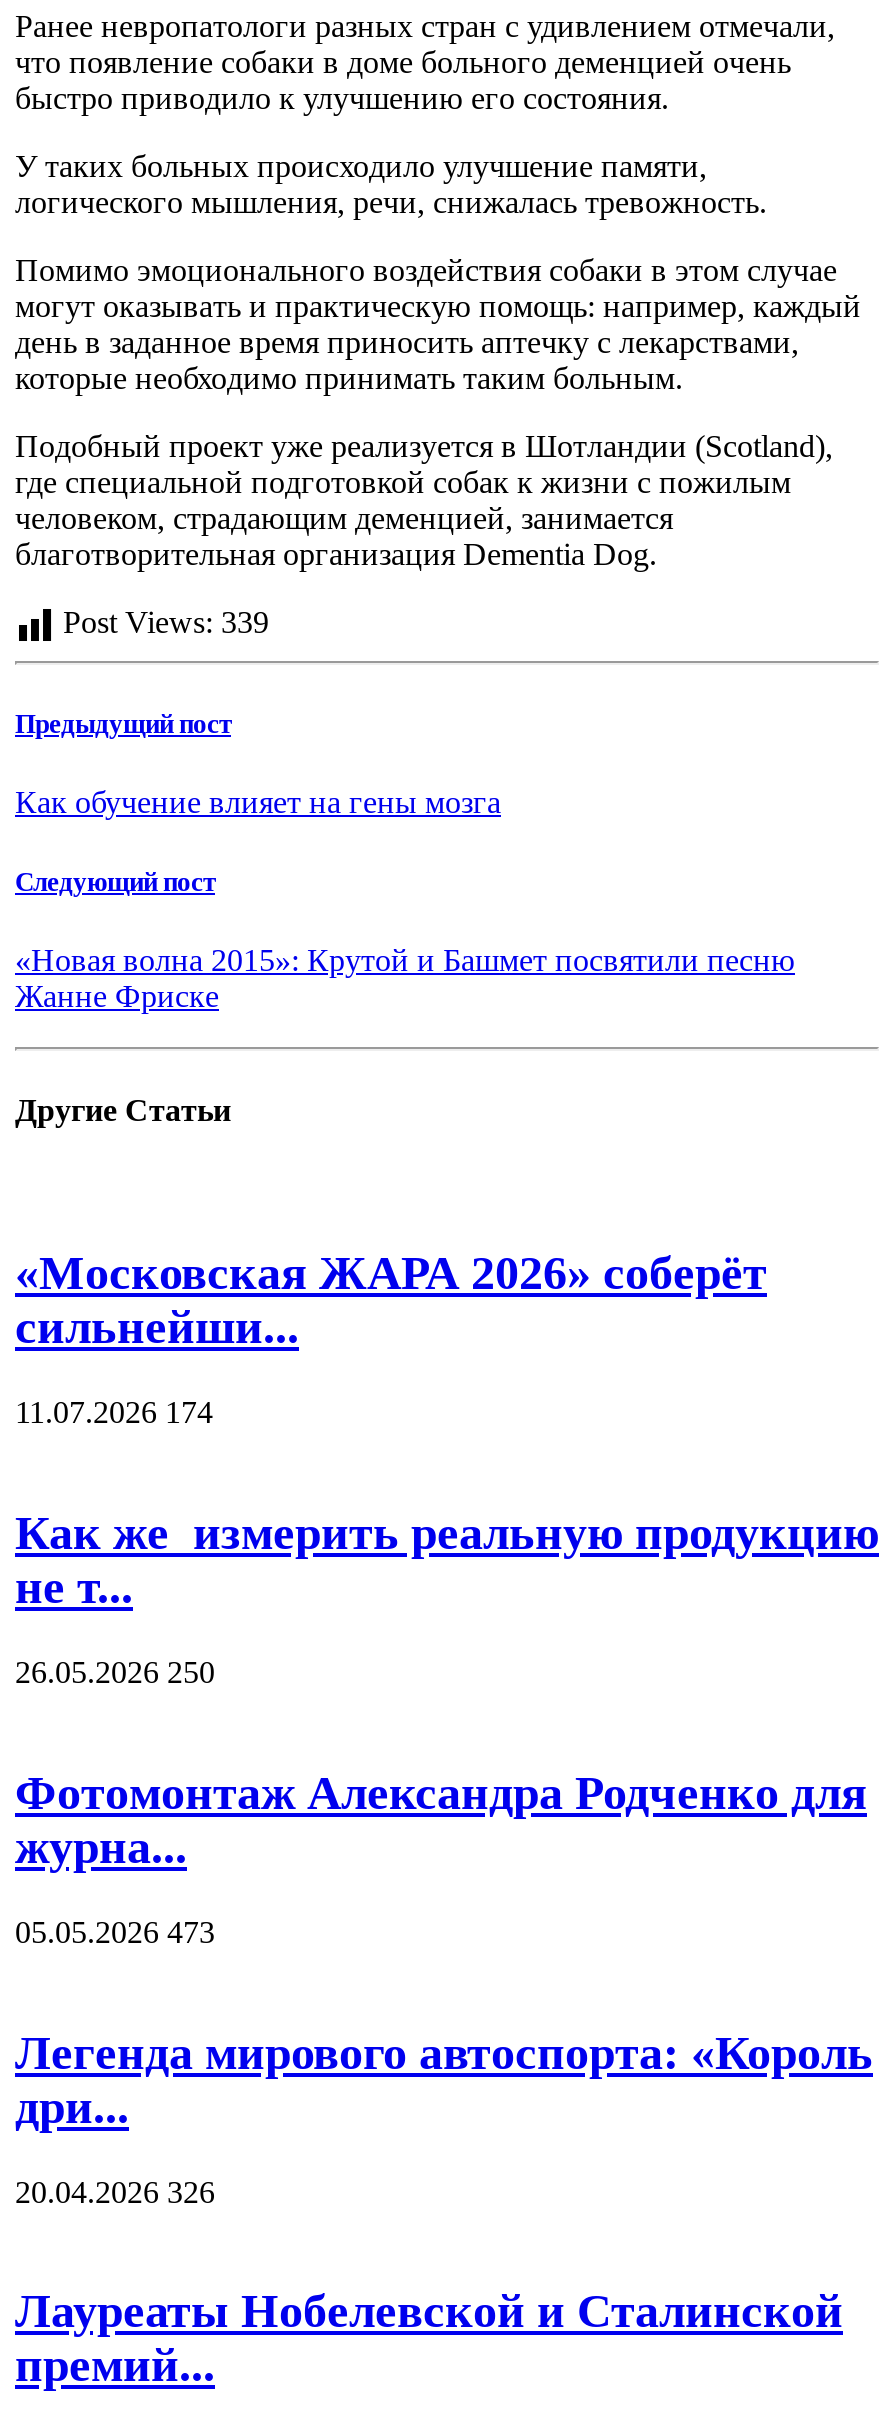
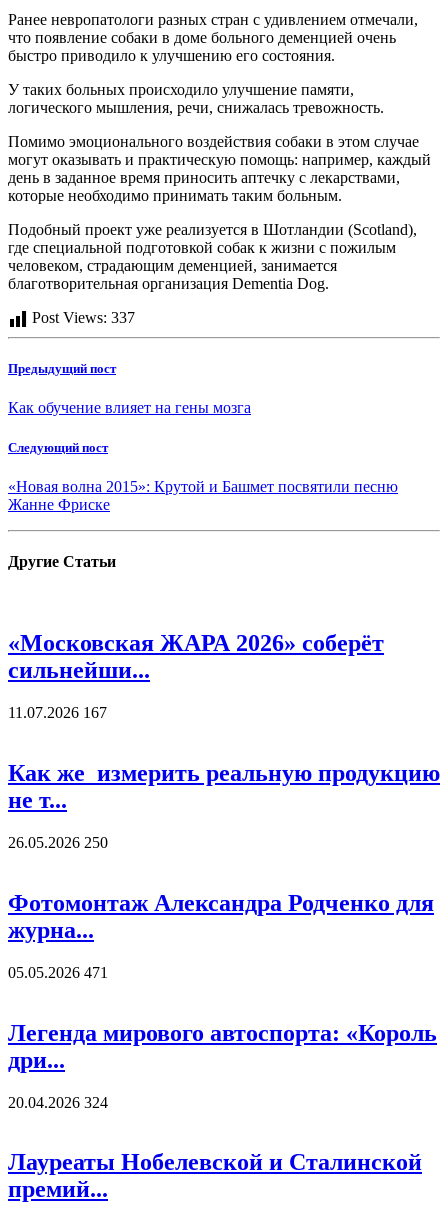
- Post Views: 339
+ Post Views: 337

- 11.07.2026 174
+ 11.07.2026 167

- 05.05.2026 473
+ 05.05.2026 471

- 20.04.2026 326
+ 20.04.2026 324
